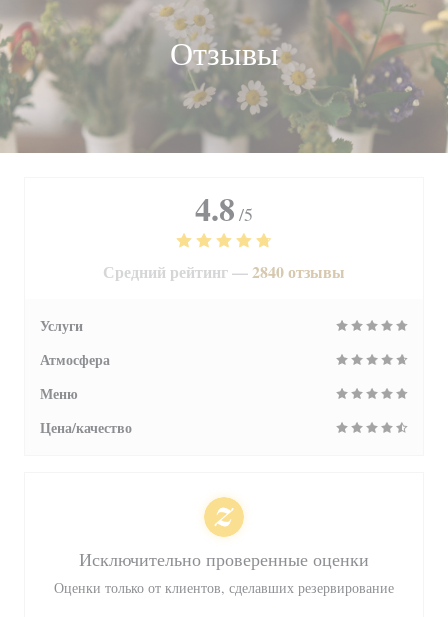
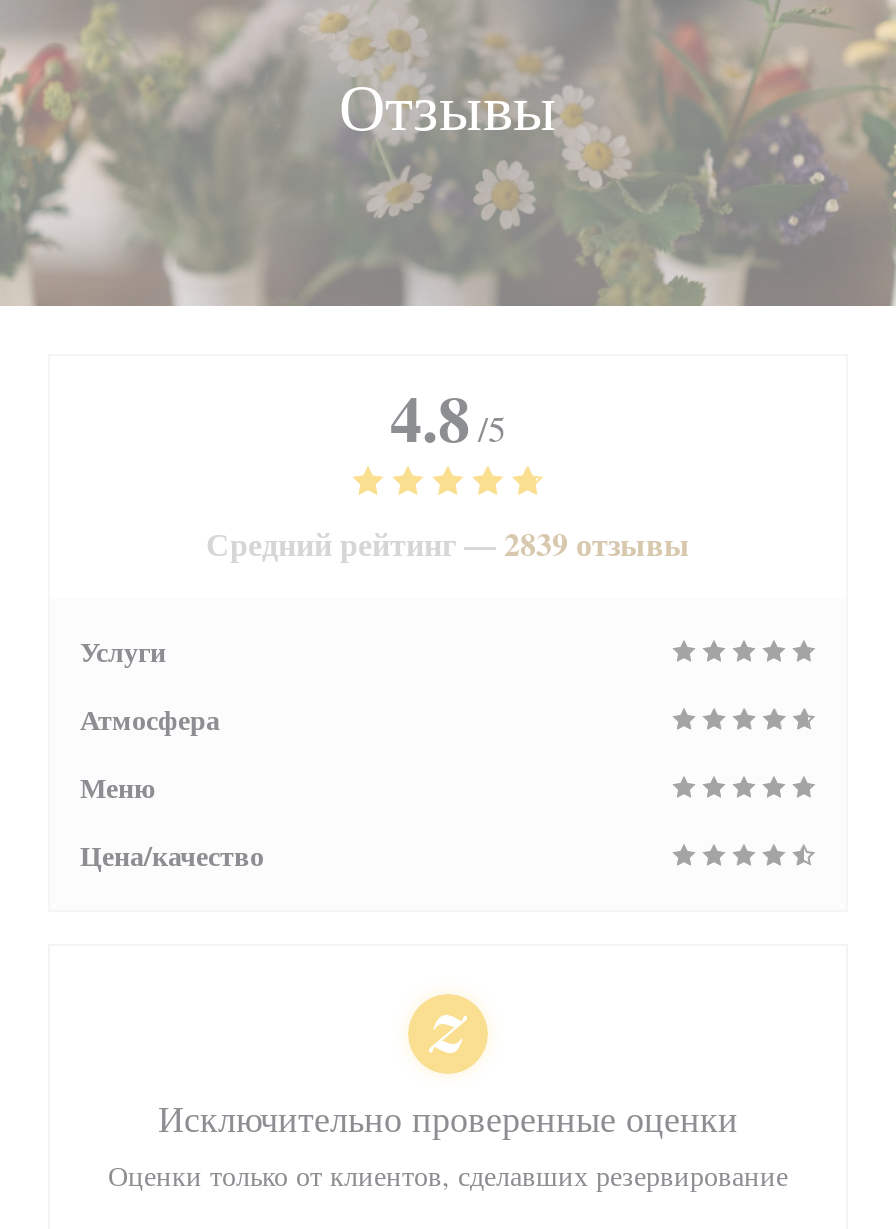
- Средний рейтинг — 2840 отзывы
+ Средний рейтинг — 2839 отзывы
